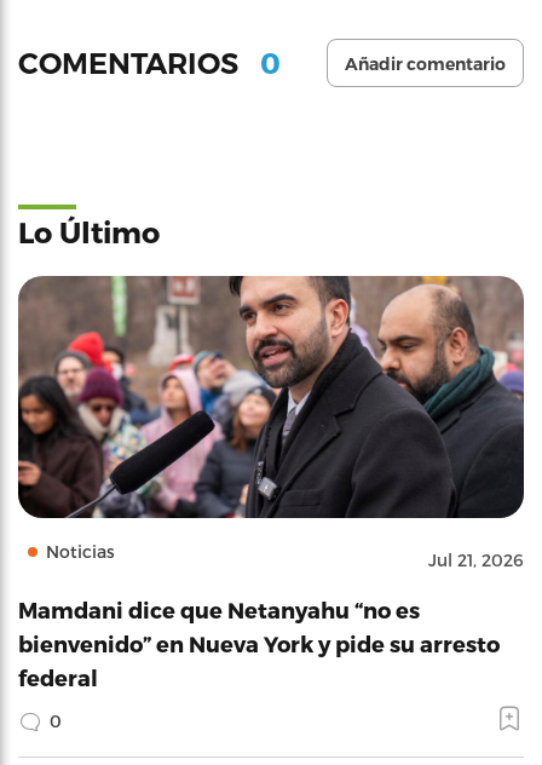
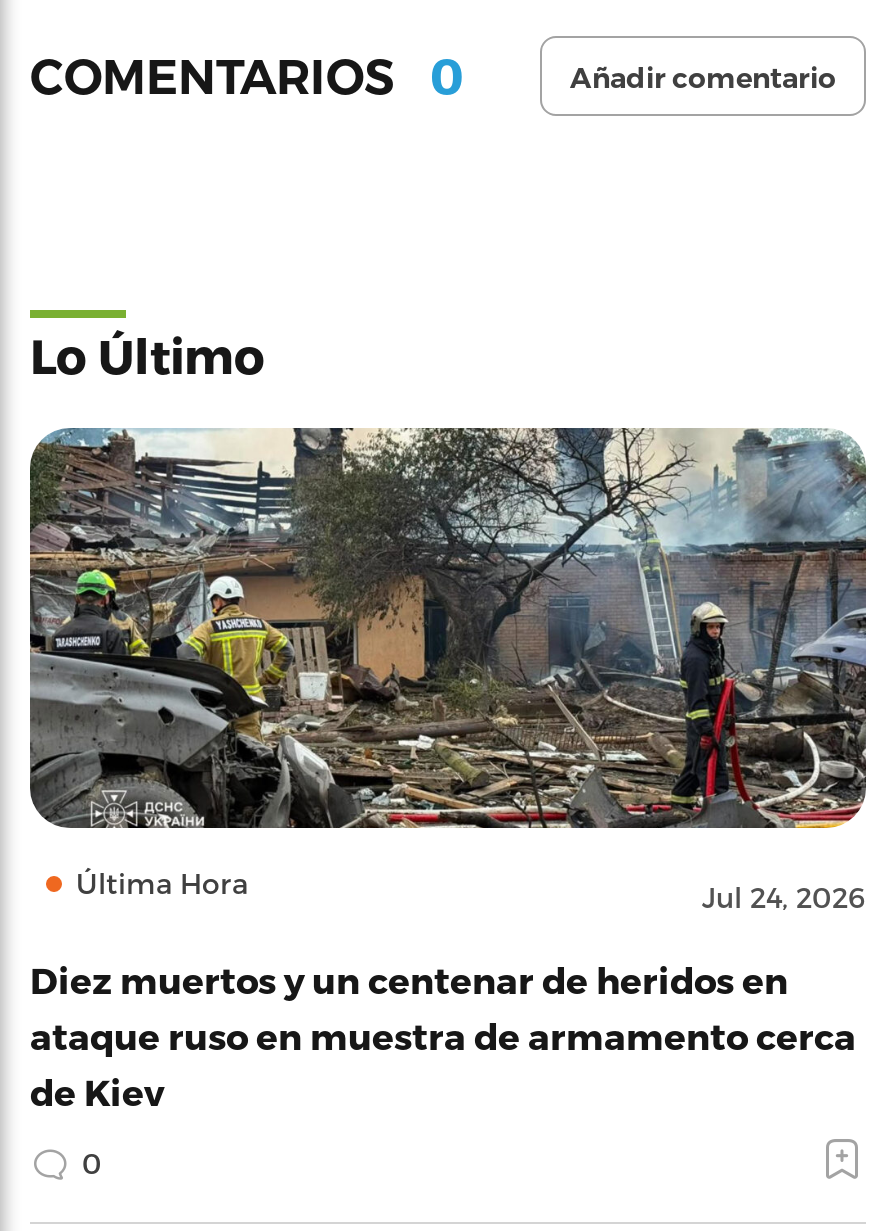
- [image]
- Noticias
- Jul 21, 2026
+ [image]
+ Última Hora
+ Jul 24, 2026

- Mamdani dice que Netanyahu “no es
- bienvenido” en Nueva York y pide su arresto
- federal
+ Diez muertos y un centenar de heridos en
+ ataque ruso en muestra de armamento cerca
+ de Kiev
